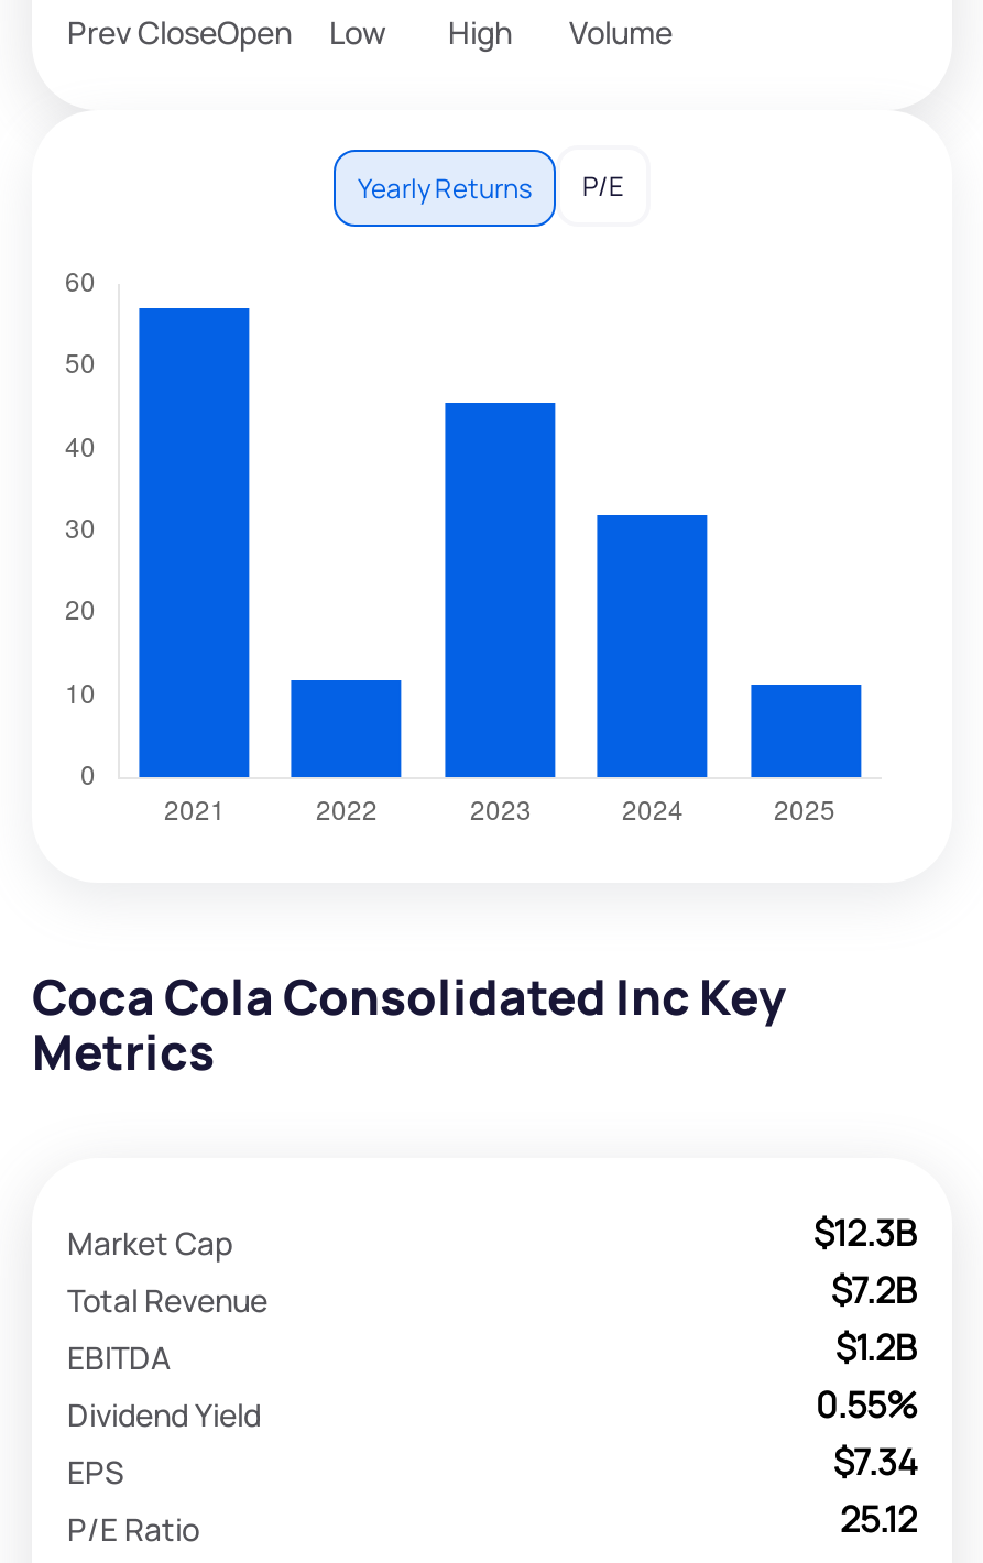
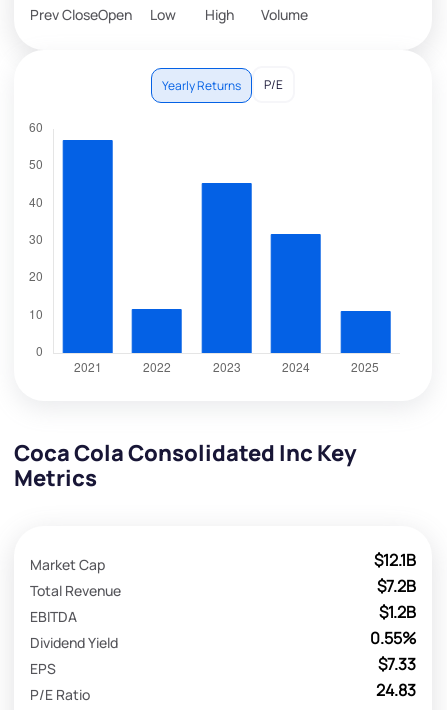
- $12.3B
+ $12.1B

- $7.34
+ $7.33

- 25.12
+ 24.83
